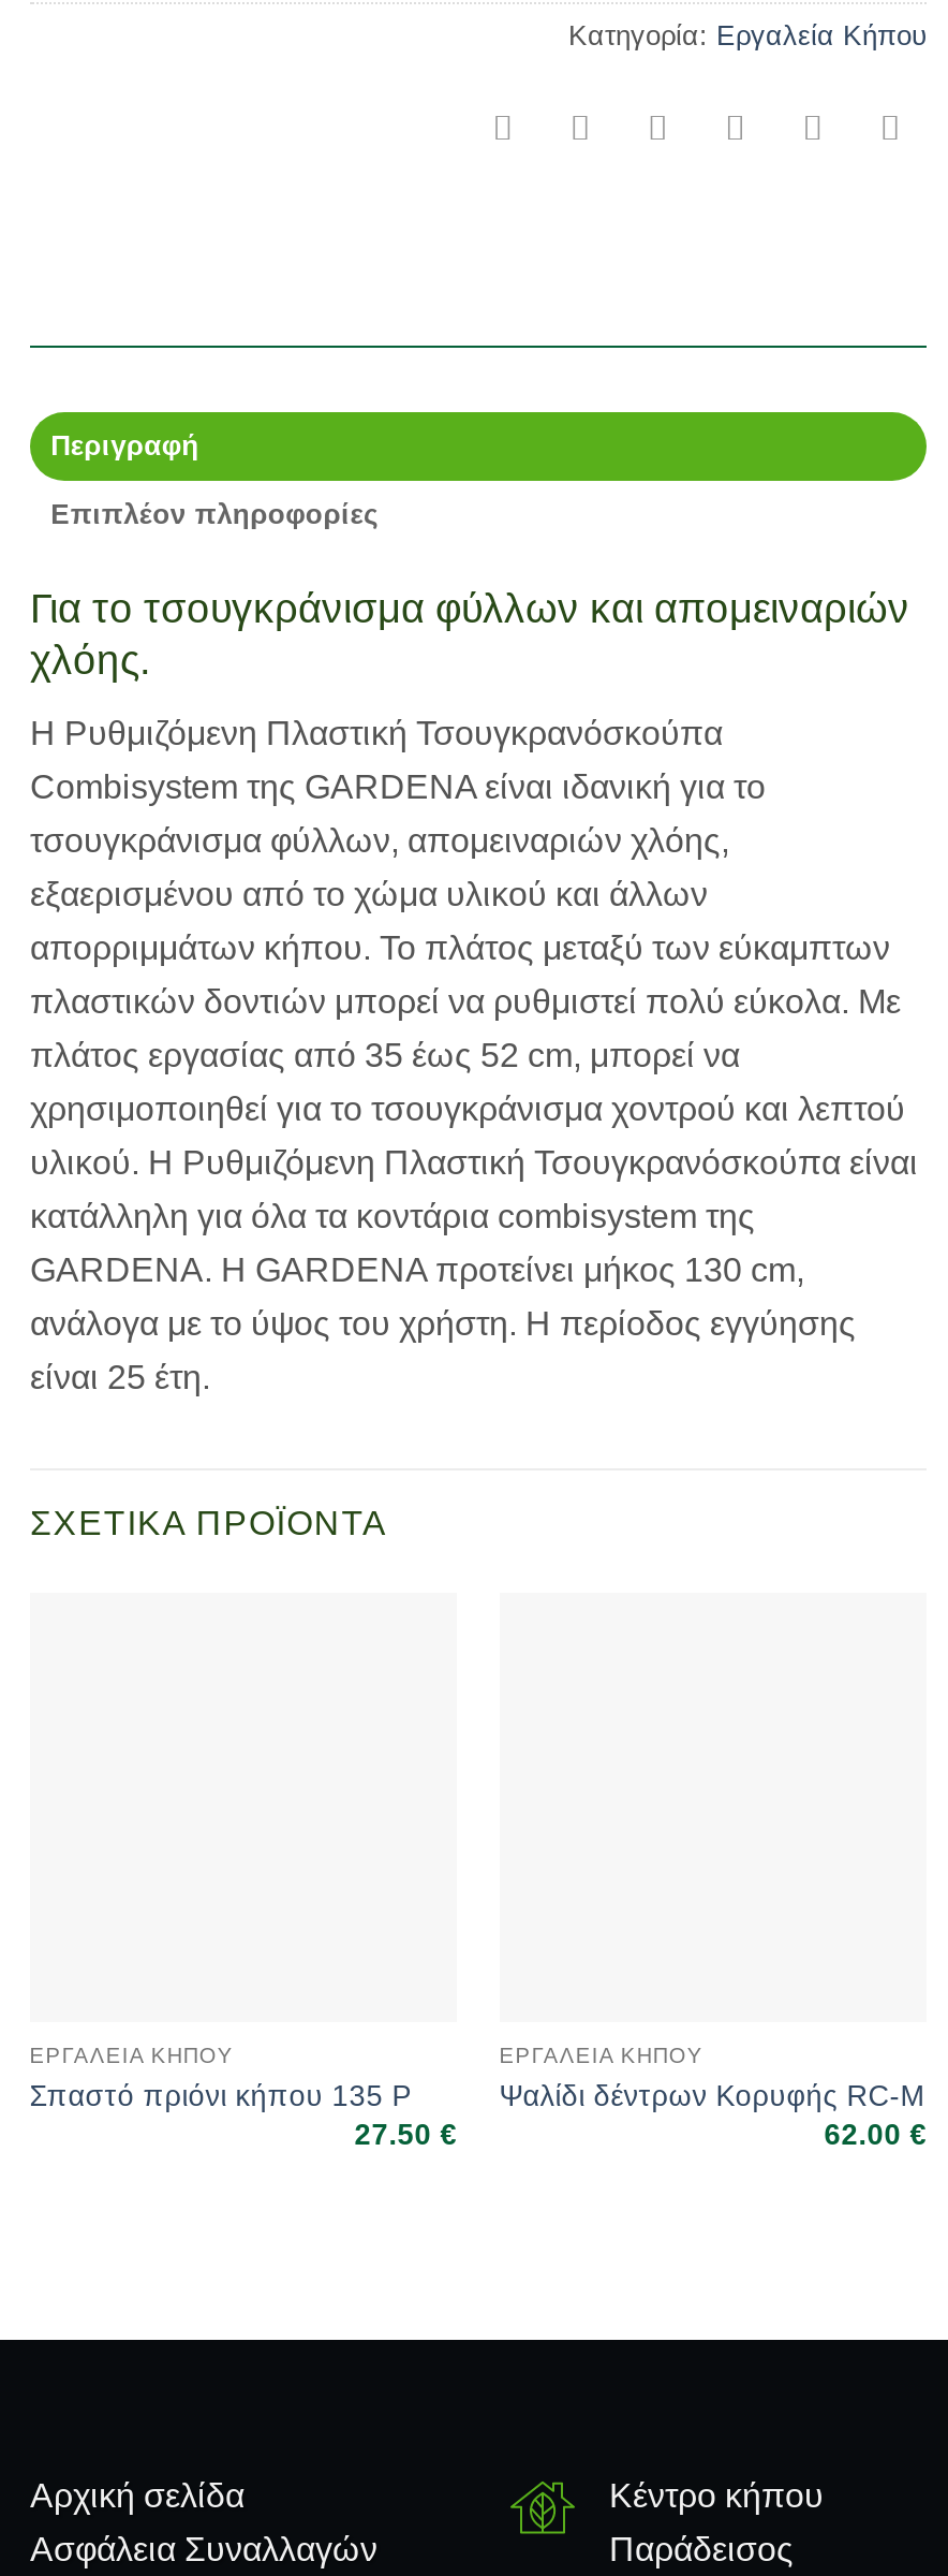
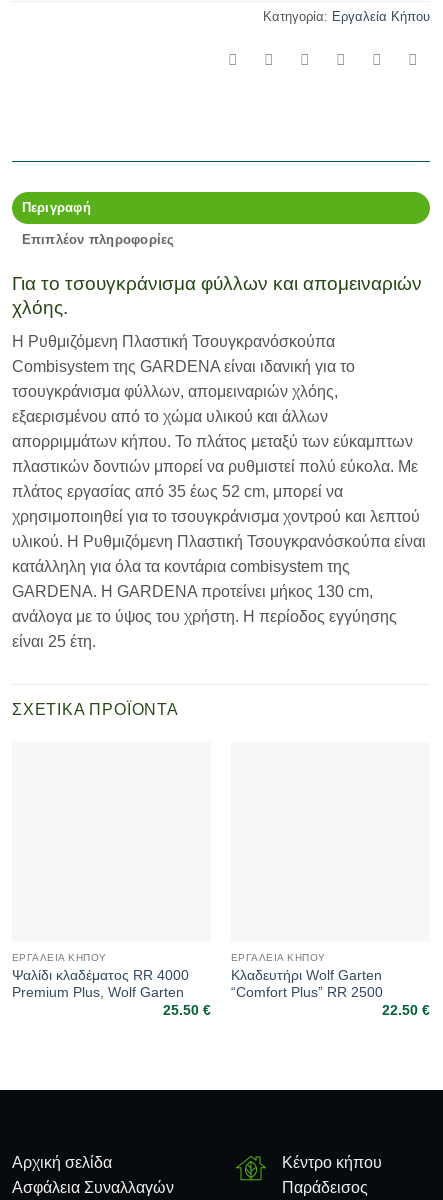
- Σπαστό πριόνι κήπου 135 P
- 27.50 €
+ Ψαλίδι κλαδέματος RR 4000
+ Premium Plus, Wolf Garten
+ 25.50 €

- Ψαλίδι δέντρων Κορυφής RC-M
- 62.00 €
+ Κλαδευτήρι Wolf Garten
+ “Comfort Plus” RR 2500
+ 22.50 €
